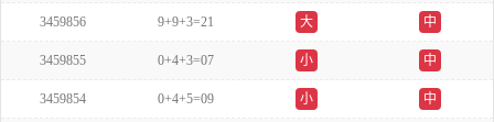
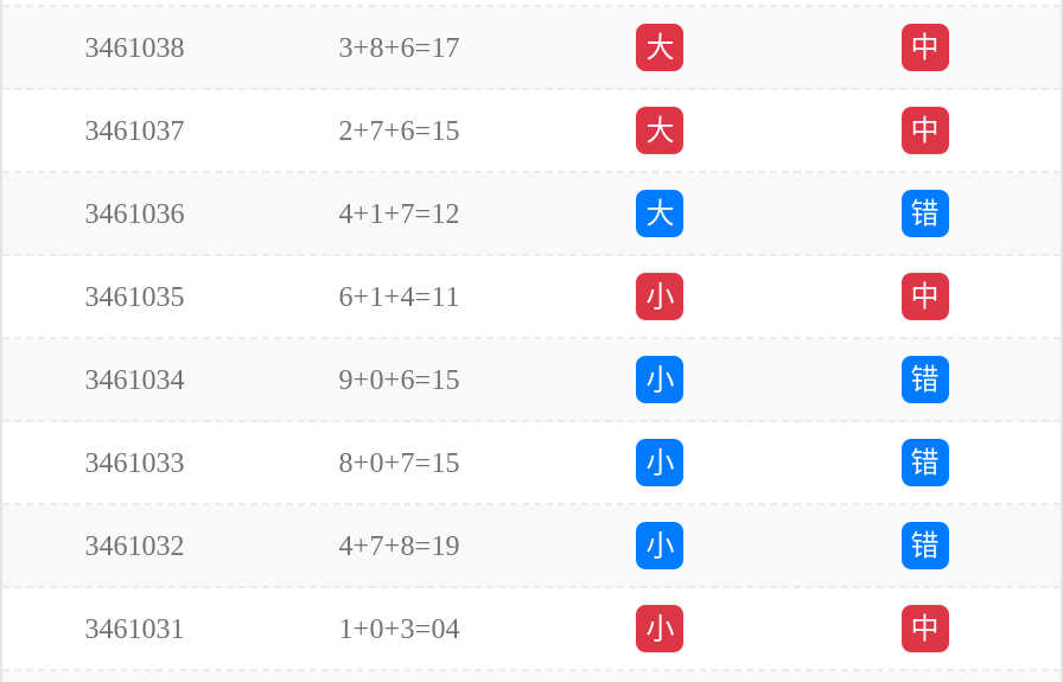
- 3459856
+ 3461038

- 9+9+3=21
+ 3+8+6=17

- 3459855
- 0+4+3=07
+ 3461037
+ 2+7+6=15
+ 大
+ 中
+ 3461036
+ 4+1+7=12
+ 大
+ 错
+ 3461035
+ 6+1+4=11

- 3459854
- 0+4+5=09
+ 3461034
+ 9+0+6=15
+ 小
+ 错
+ 3461033
+ 8+0+7=15
+ 小
+ 错
+ 3461032
+ 4+7+8=19
+ 小
+ 错
+ 3461031
+ 1+0+3=04
